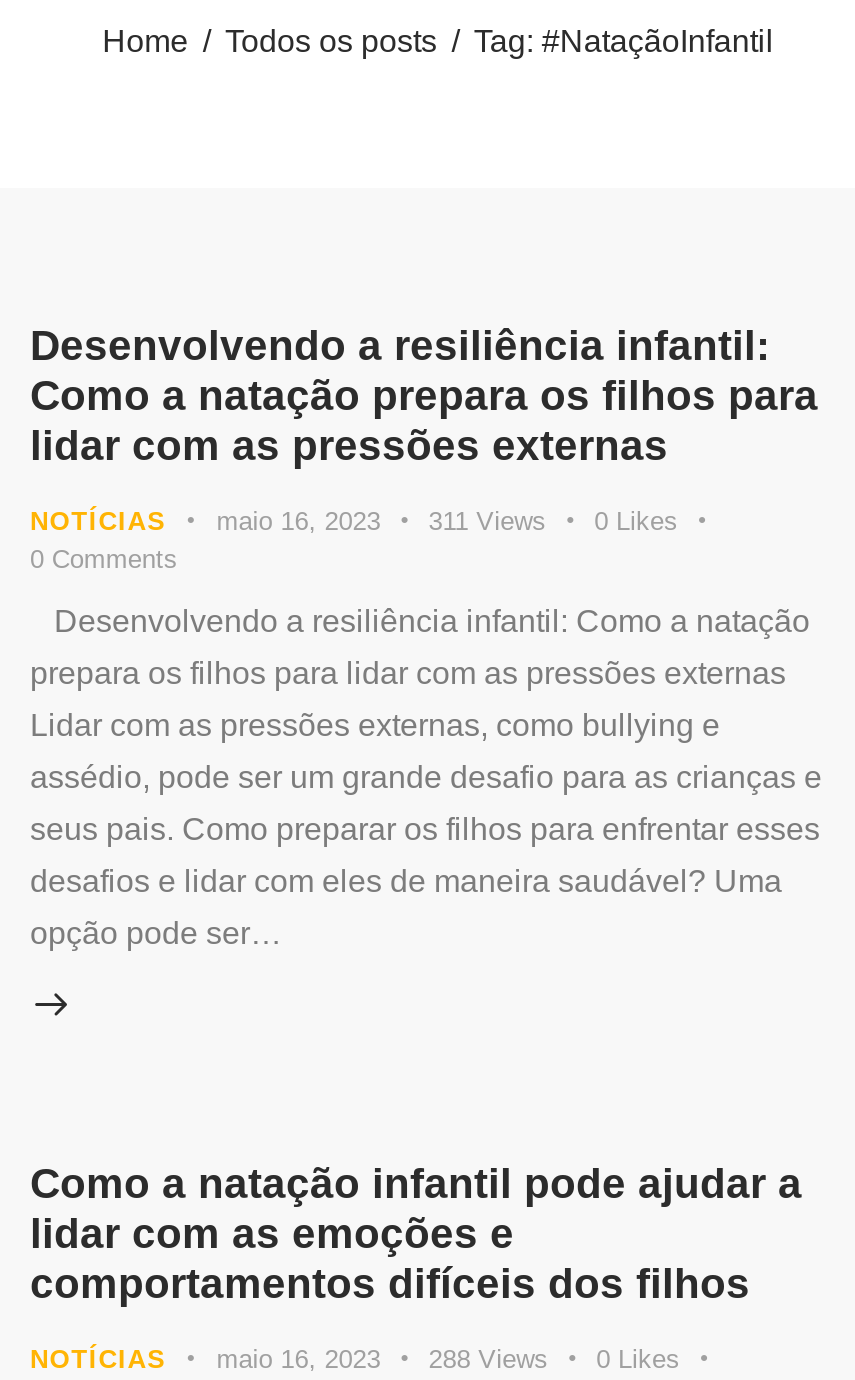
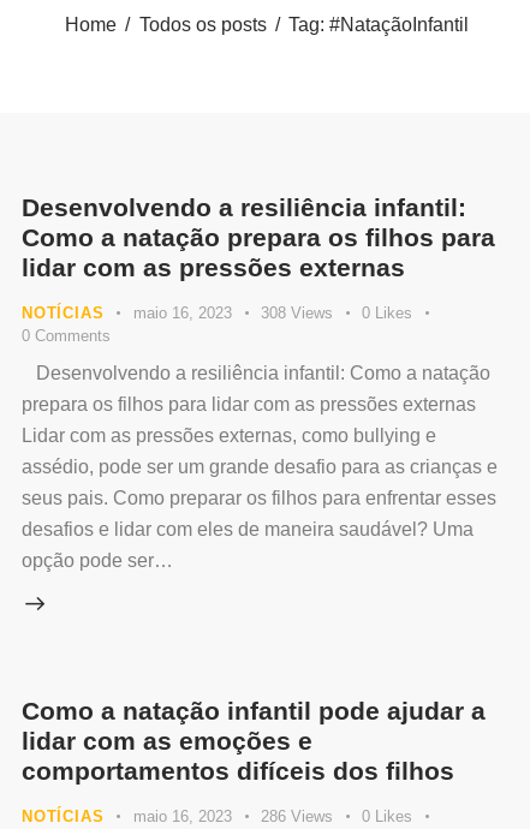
- NOTÍCIAS maio 16, 2023 311 Views 0 Likes
+ NOTÍCIAS maio 16, 2023 308 Views 0 Likes

- NOTÍCIAS maio 16, 2023 288 Views 0 Likes
+ NOTÍCIAS maio 16, 2023 286 Views 0 Likes
